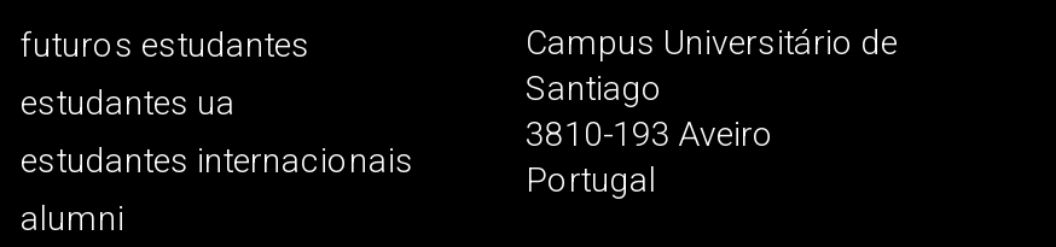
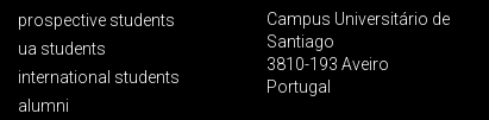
- futuros estudantes
+ prospective students

- estudantes ua
+ ua students

- estudantes internacionais
+ international students
